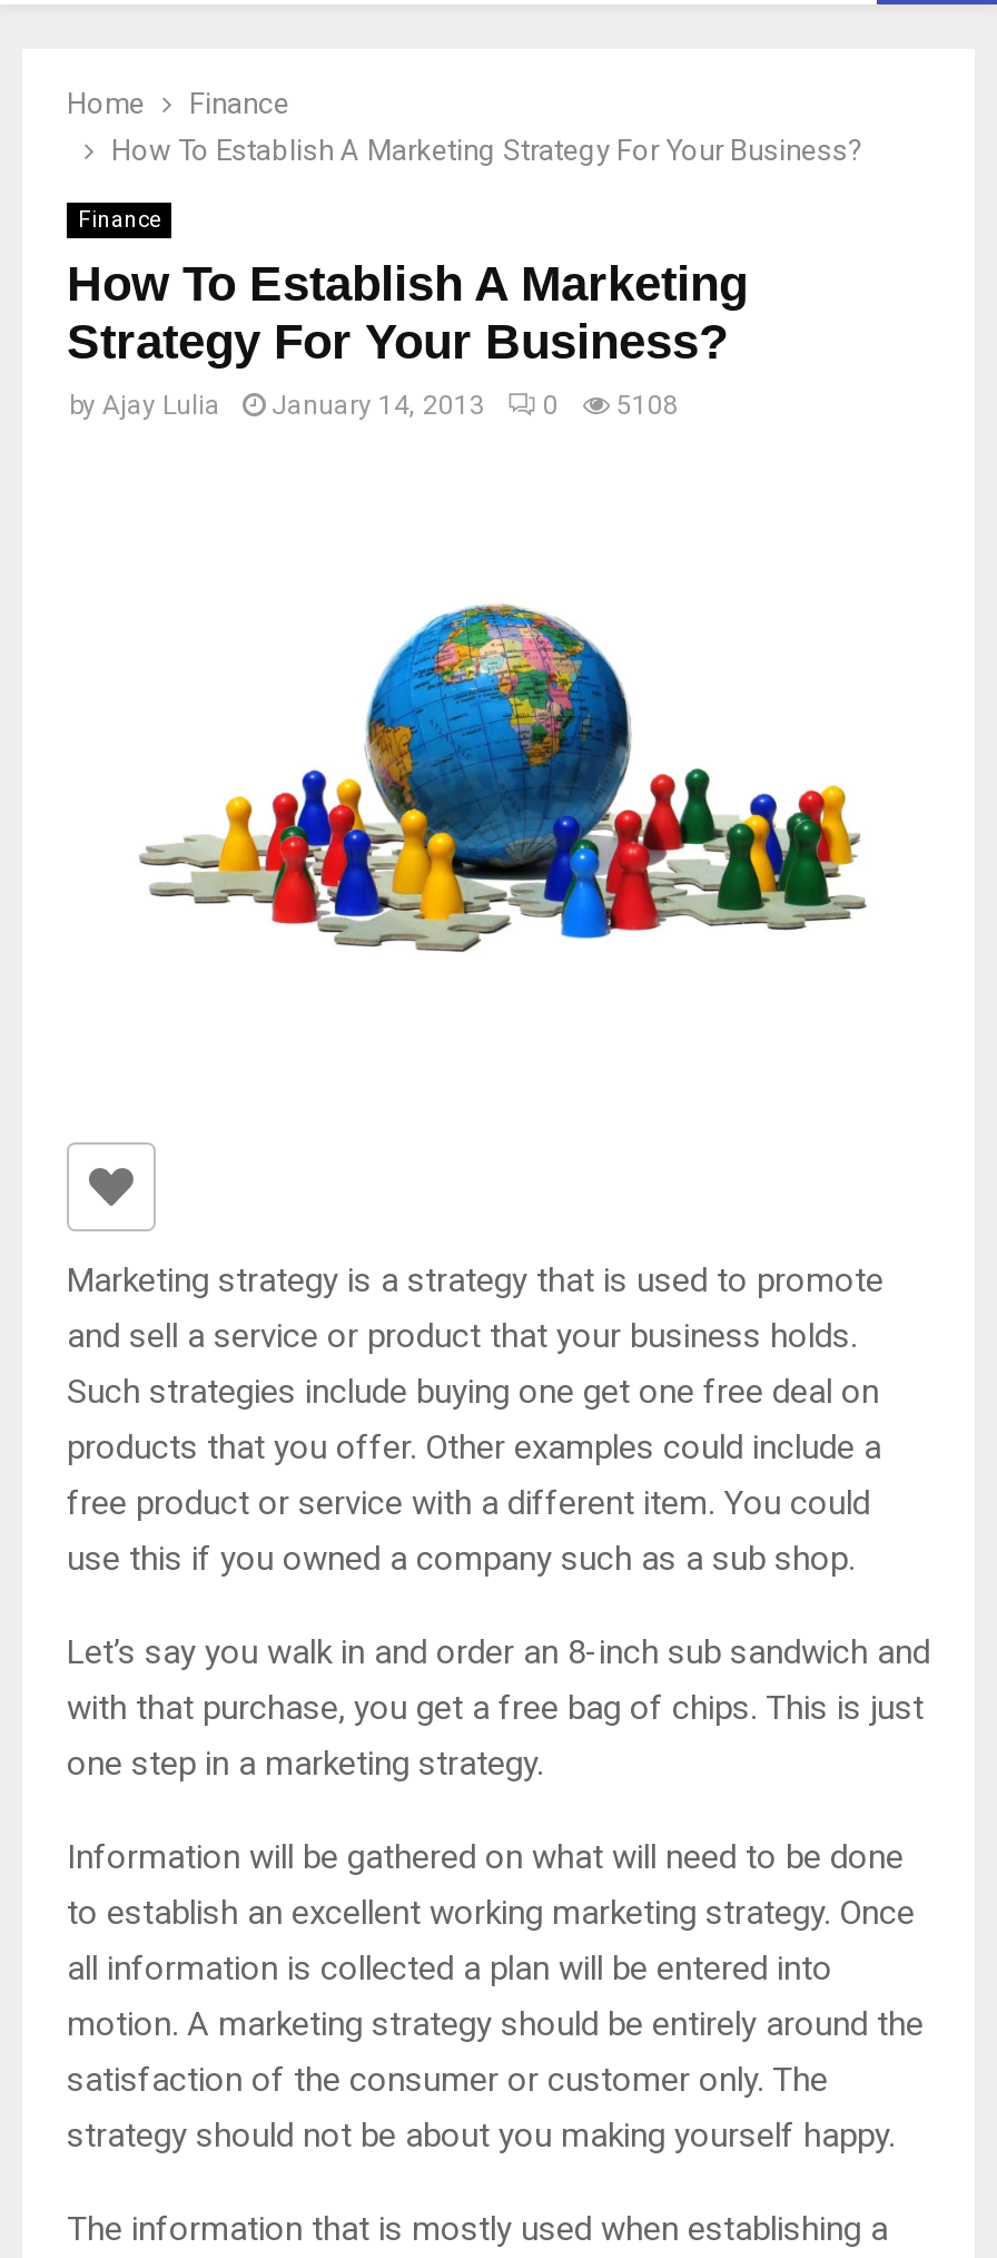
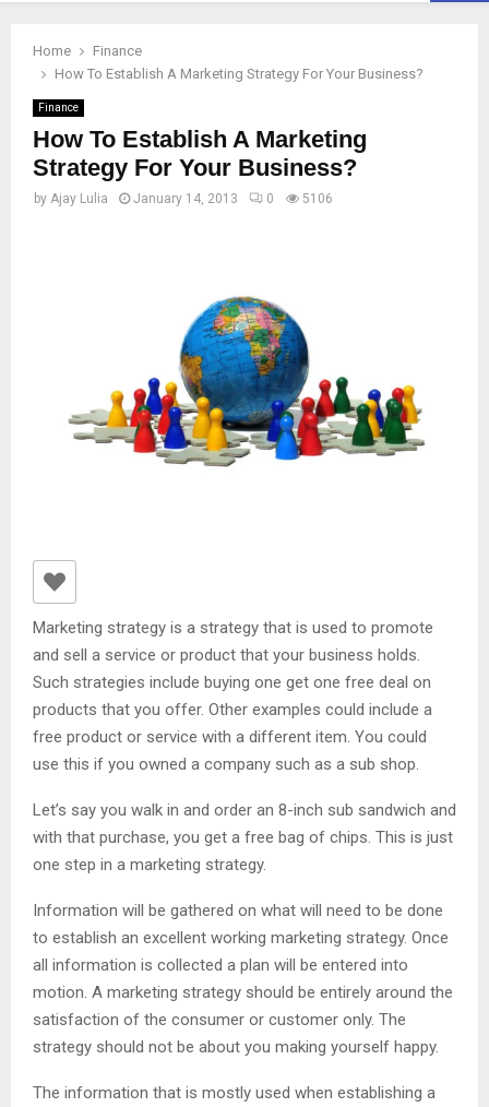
- by Ajay Lulia January 14, 2013 0 5108
+ by Ajay Lulia January 14, 2013 0 5106
